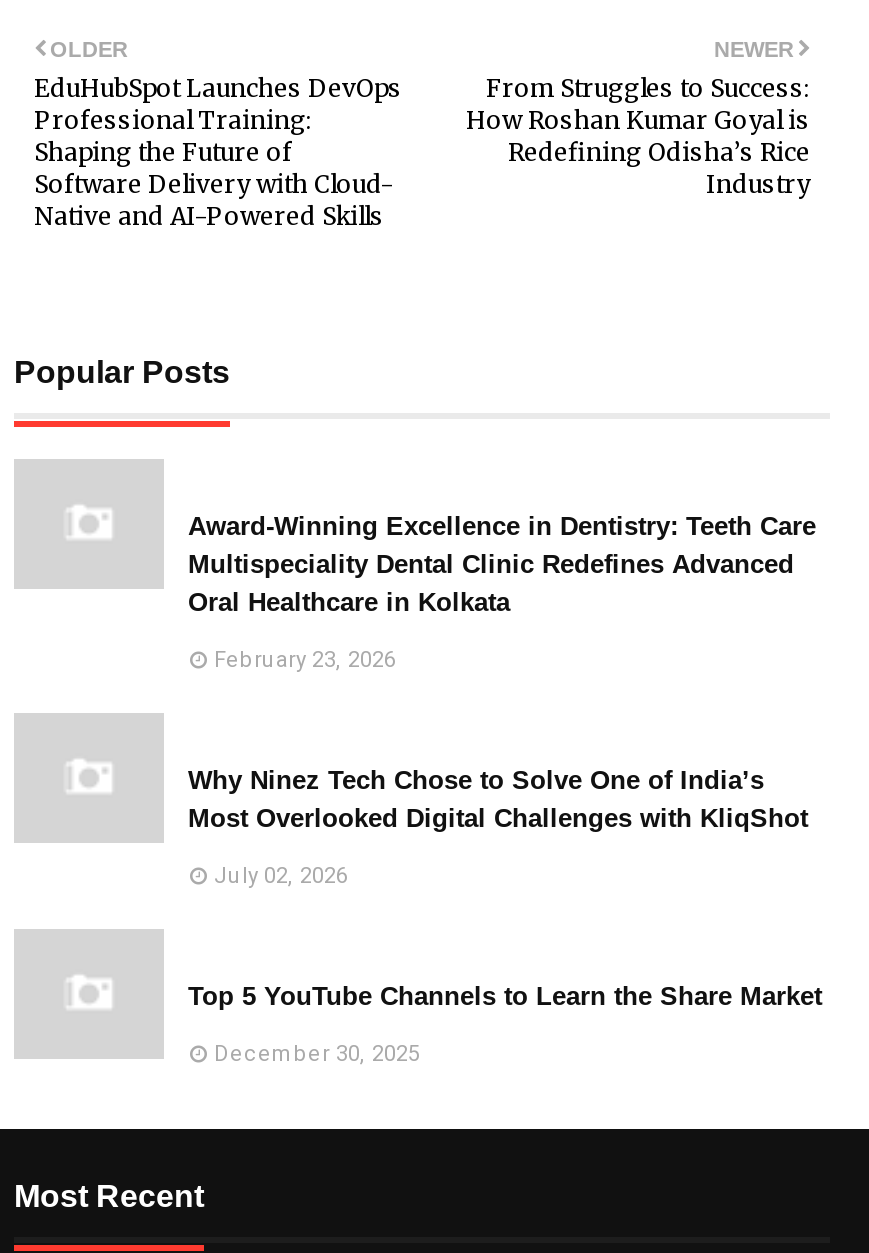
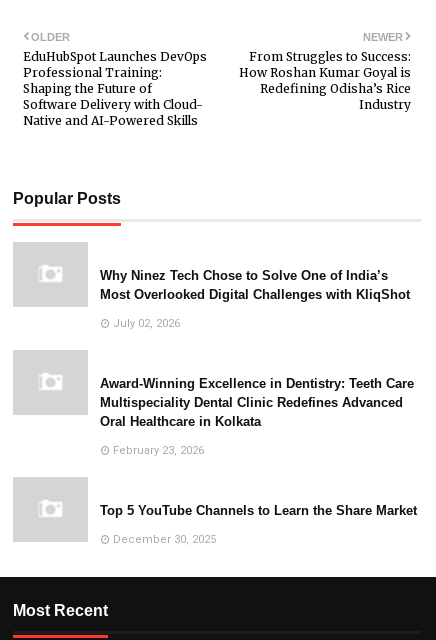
moved down: Award-Winning Excellence in Dentistry: Teeth Care | Multispeciality Dental Clinic Redefines Advanced | Oral Healthcare in Kolkata | February 23, 2026

moved up: Why Ninez Tech Chose to Solve One of India’s | Most Overlooked Digital Challenges with KliqShot | July 02, 2026
